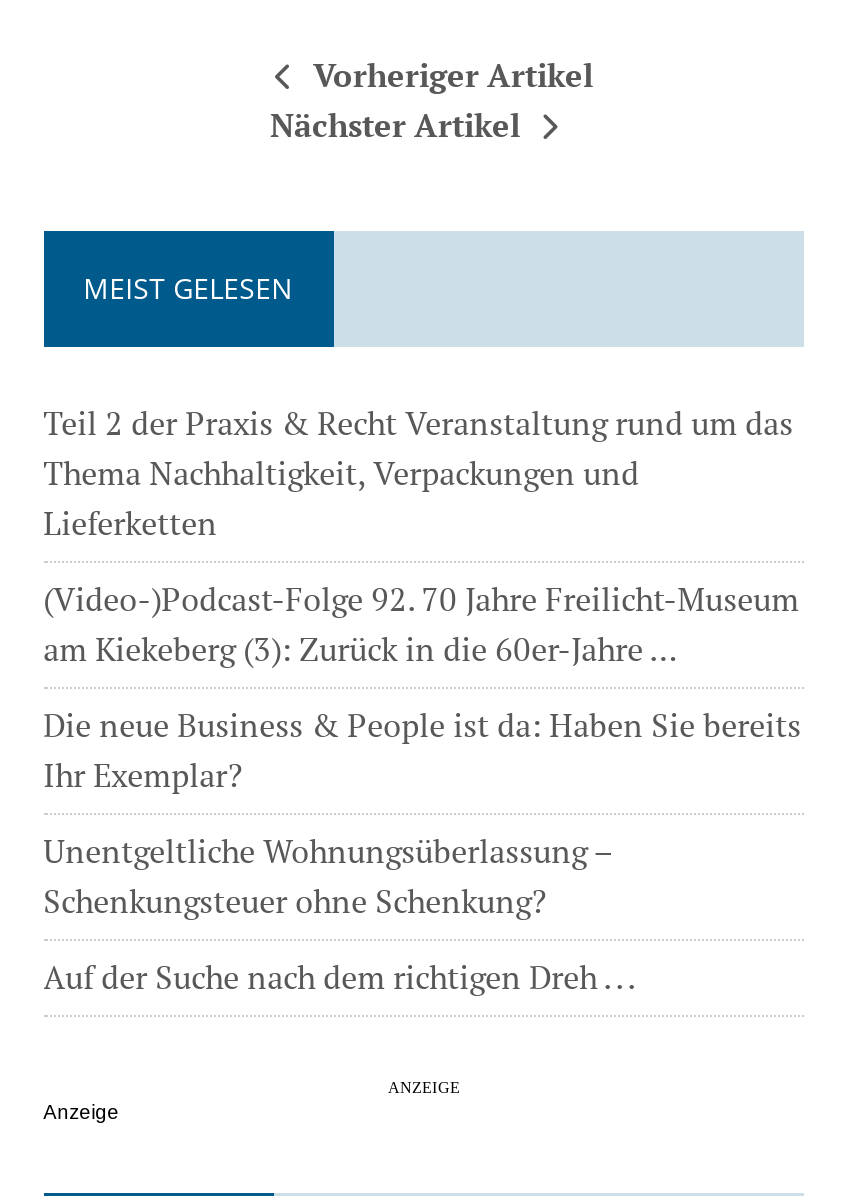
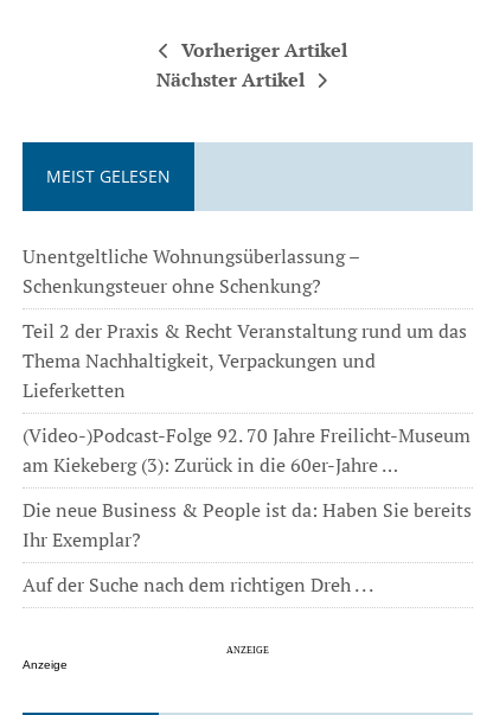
moved down: Teil 2 der Praxis & Recht Veranstaltung rund um das | Thema Nachhaltigkeit, Verpackungen und | Lieferketten | (Video-)Podcast-Folge 92. 70 Jahre Freilicht-Museum | am Kiekeberg (3): Zurück in die 60er-Jahre … | Die neue Business & People ist da: Haben Sie bereits | Ihr Exemplar?

moved up: Unentgeltliche Wohnungsüberlassung – | Schenkungsteuer ohne Schenkung?
